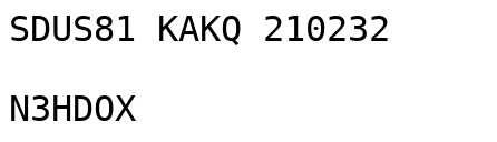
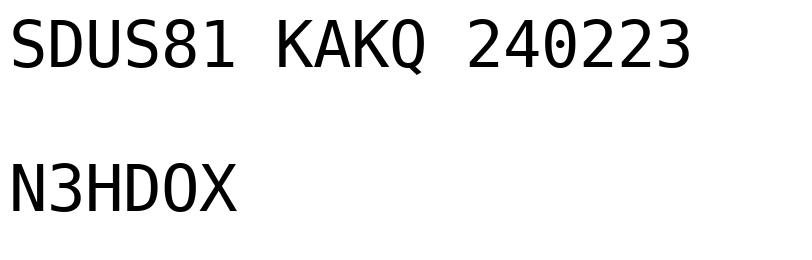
- SDUS81 KAKQ 210232
+ SDUS81 KAKQ 240223
